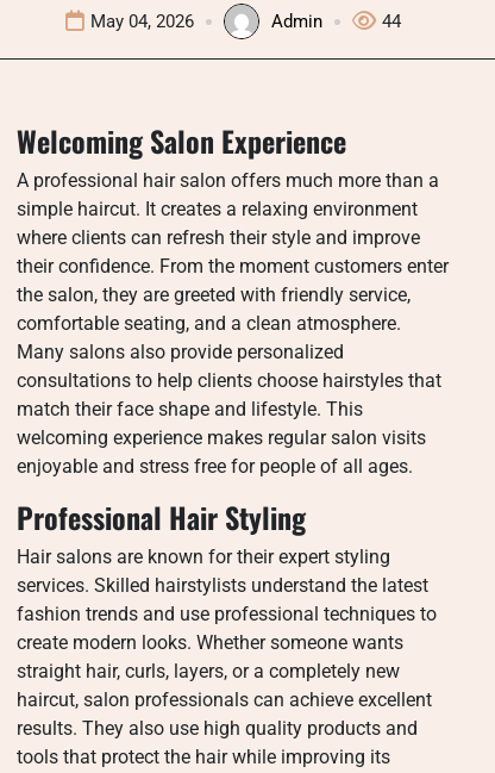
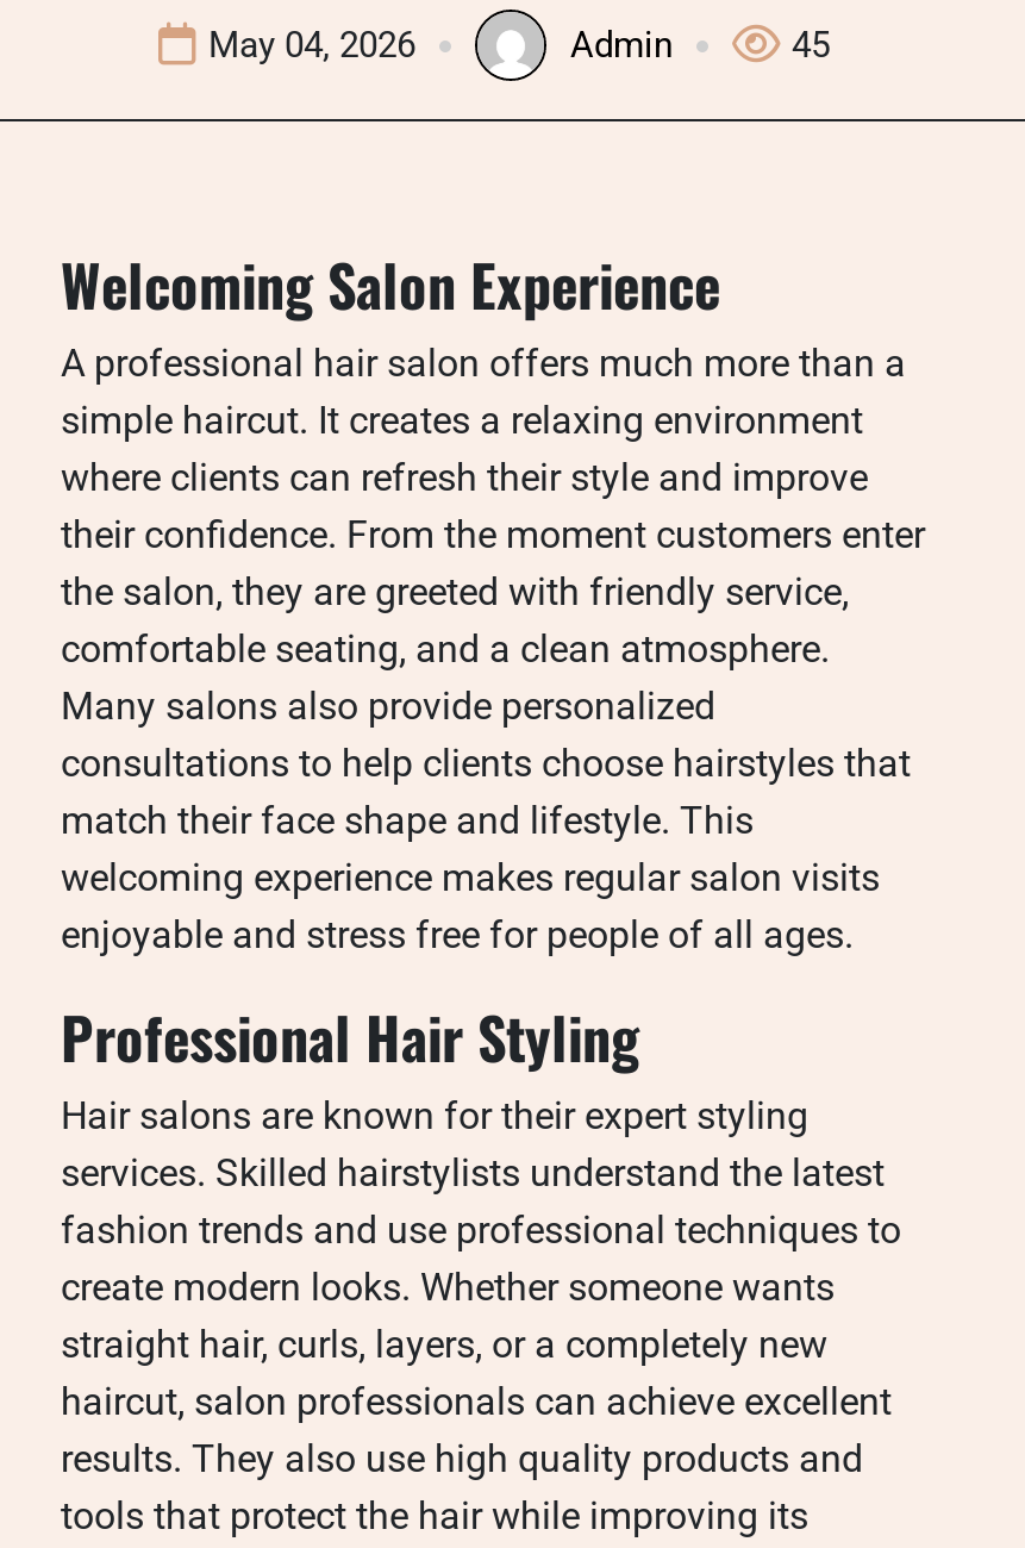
- 44
+ 45
